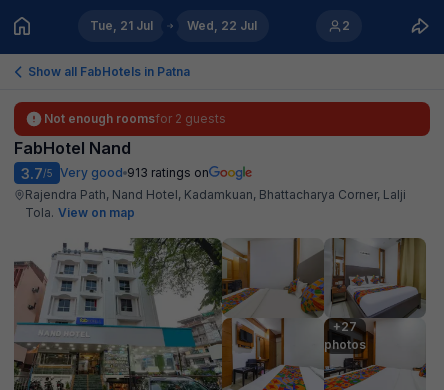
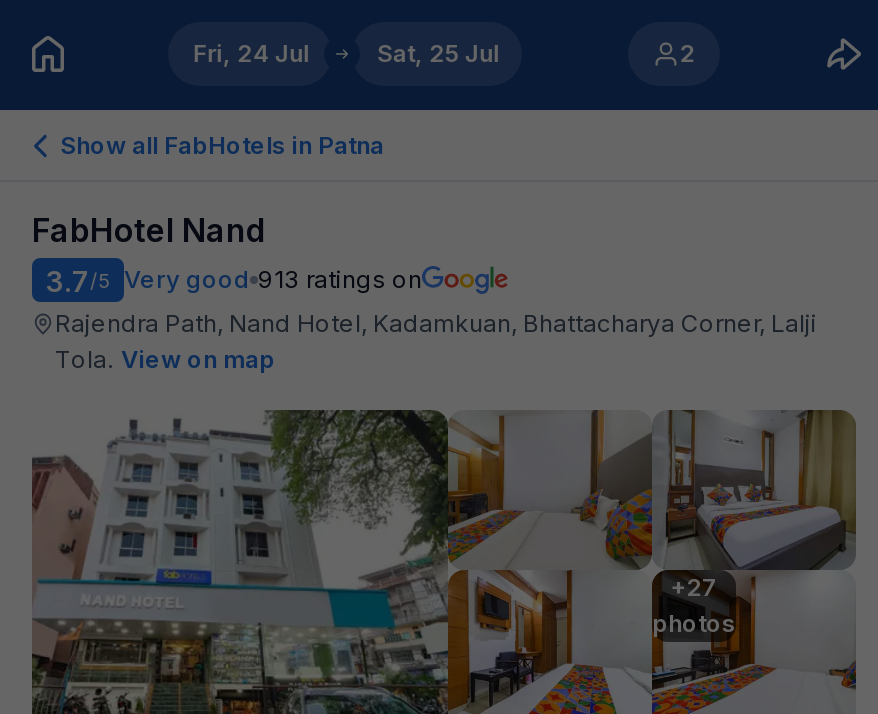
- Tue, 21 Jul
+ Fri, 24 Jul

- Wed, 22 Jul
+ Sat, 25 Jul

- Not enough roomsfor 2 guests
